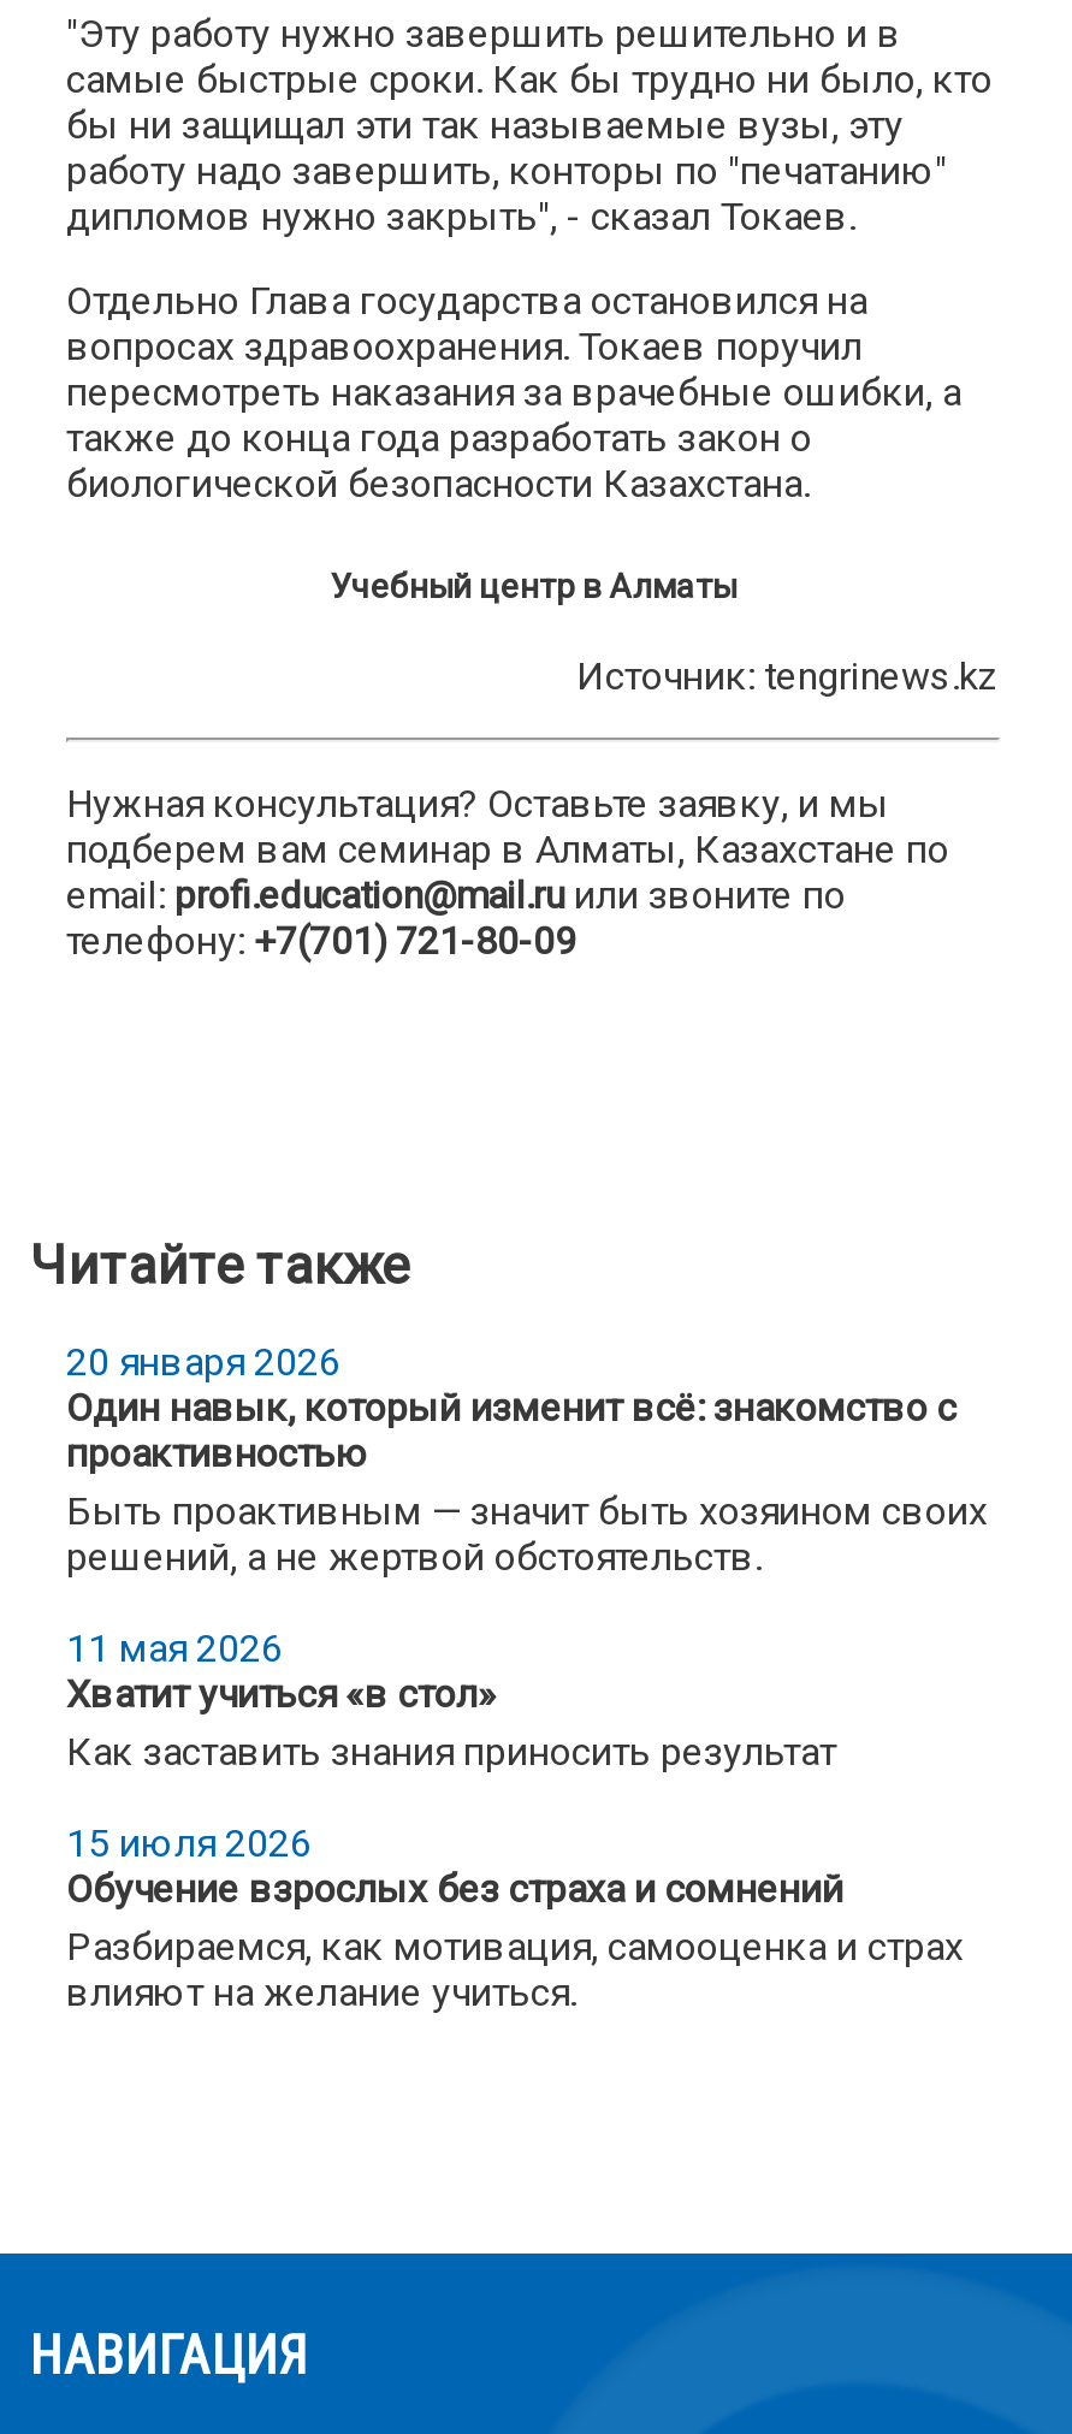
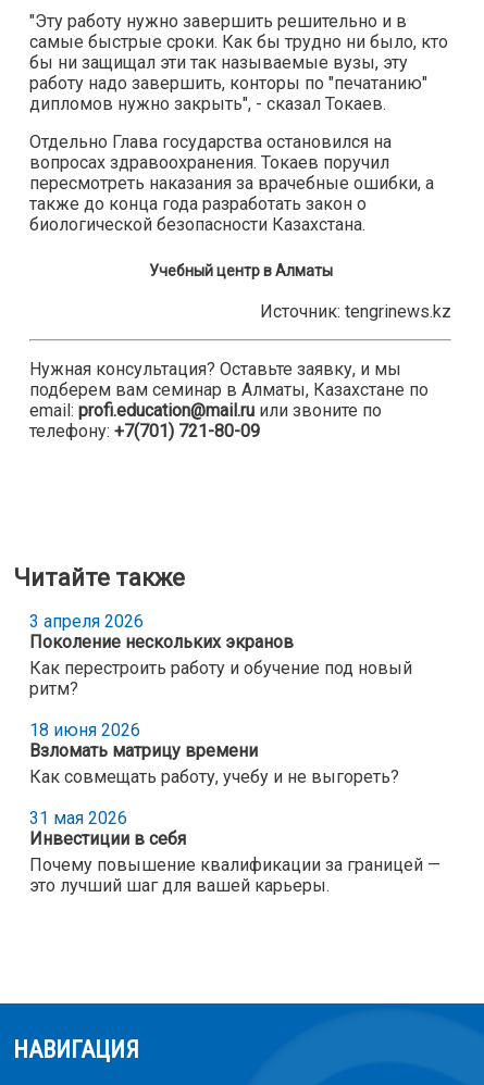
- 20 января 2026
- Один навык, который изменит всё: знакомство с
- проактивностью
- Быть проактивным — значит быть хозяином своих
- решений, а не жертвой обстоятельств.
+ 3 апреля 2026
+ Поколение нескольких экранов
+ Как перестроить работу и обучение под новый
+ ритм?

- 11 мая 2026
- Хватит учиться «в стол»
- Как заставить знания приносить результат
+ 18 июня 2026
+ Взломать матрицу времени
+ Как совмещать работу, учебу и не выгореть?

- 15 июля 2026
- Обучение взрослых без страха и сомнений
- Разбираемся, как мотивация, самооценка и страх
- влияют на желание учиться.
+ 31 мая 2026
+ Инвестиции в себя
+ Почему повышение квалификации за границей —
+ это лучший шаг для вашей карьеры.
